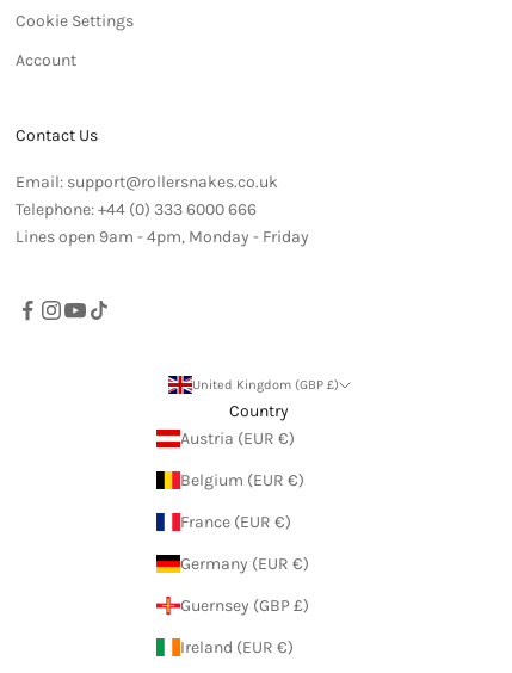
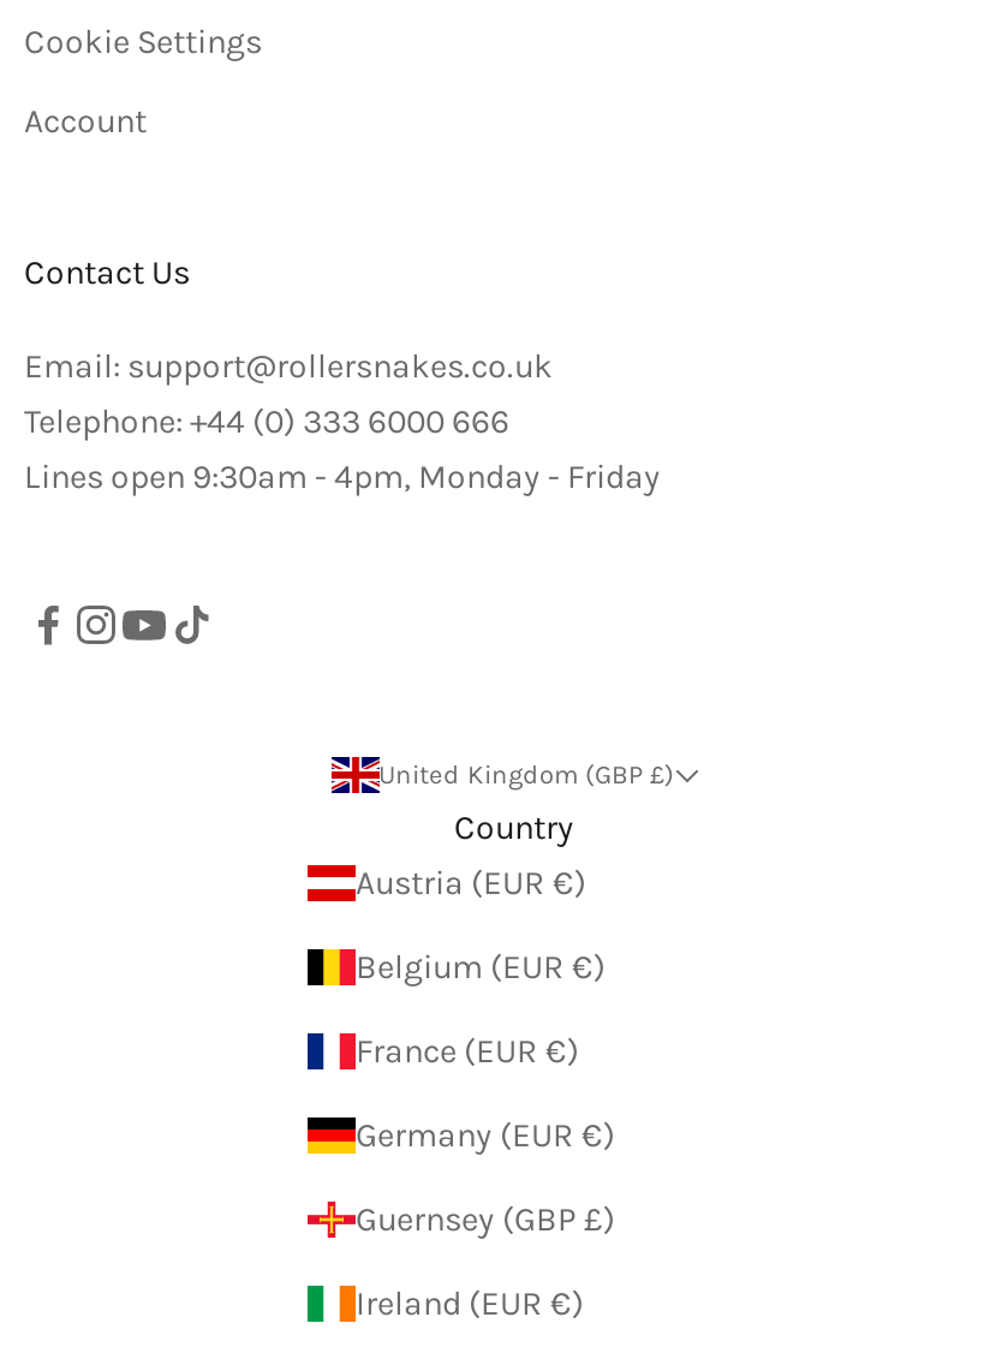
- Lines open 9am - 4pm, Monday - Friday
+ Lines open 9:30am - 4pm, Monday - Friday
